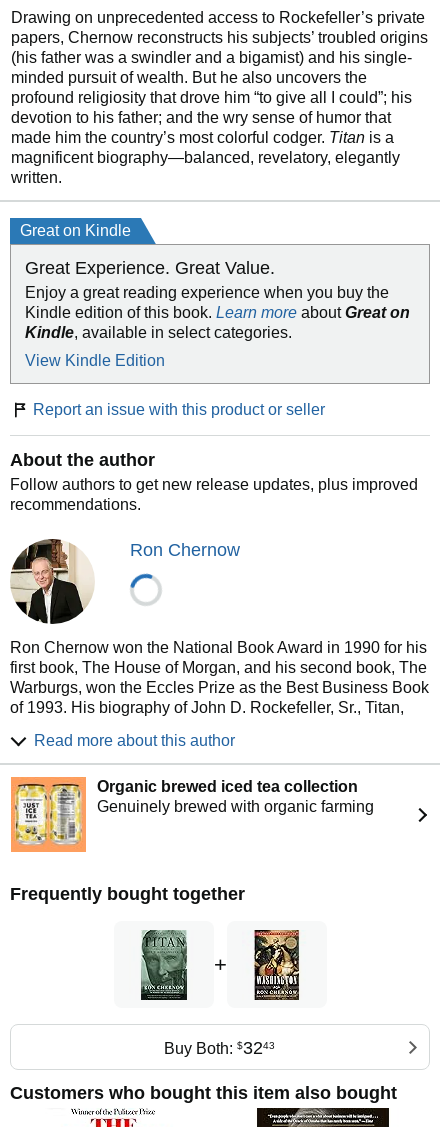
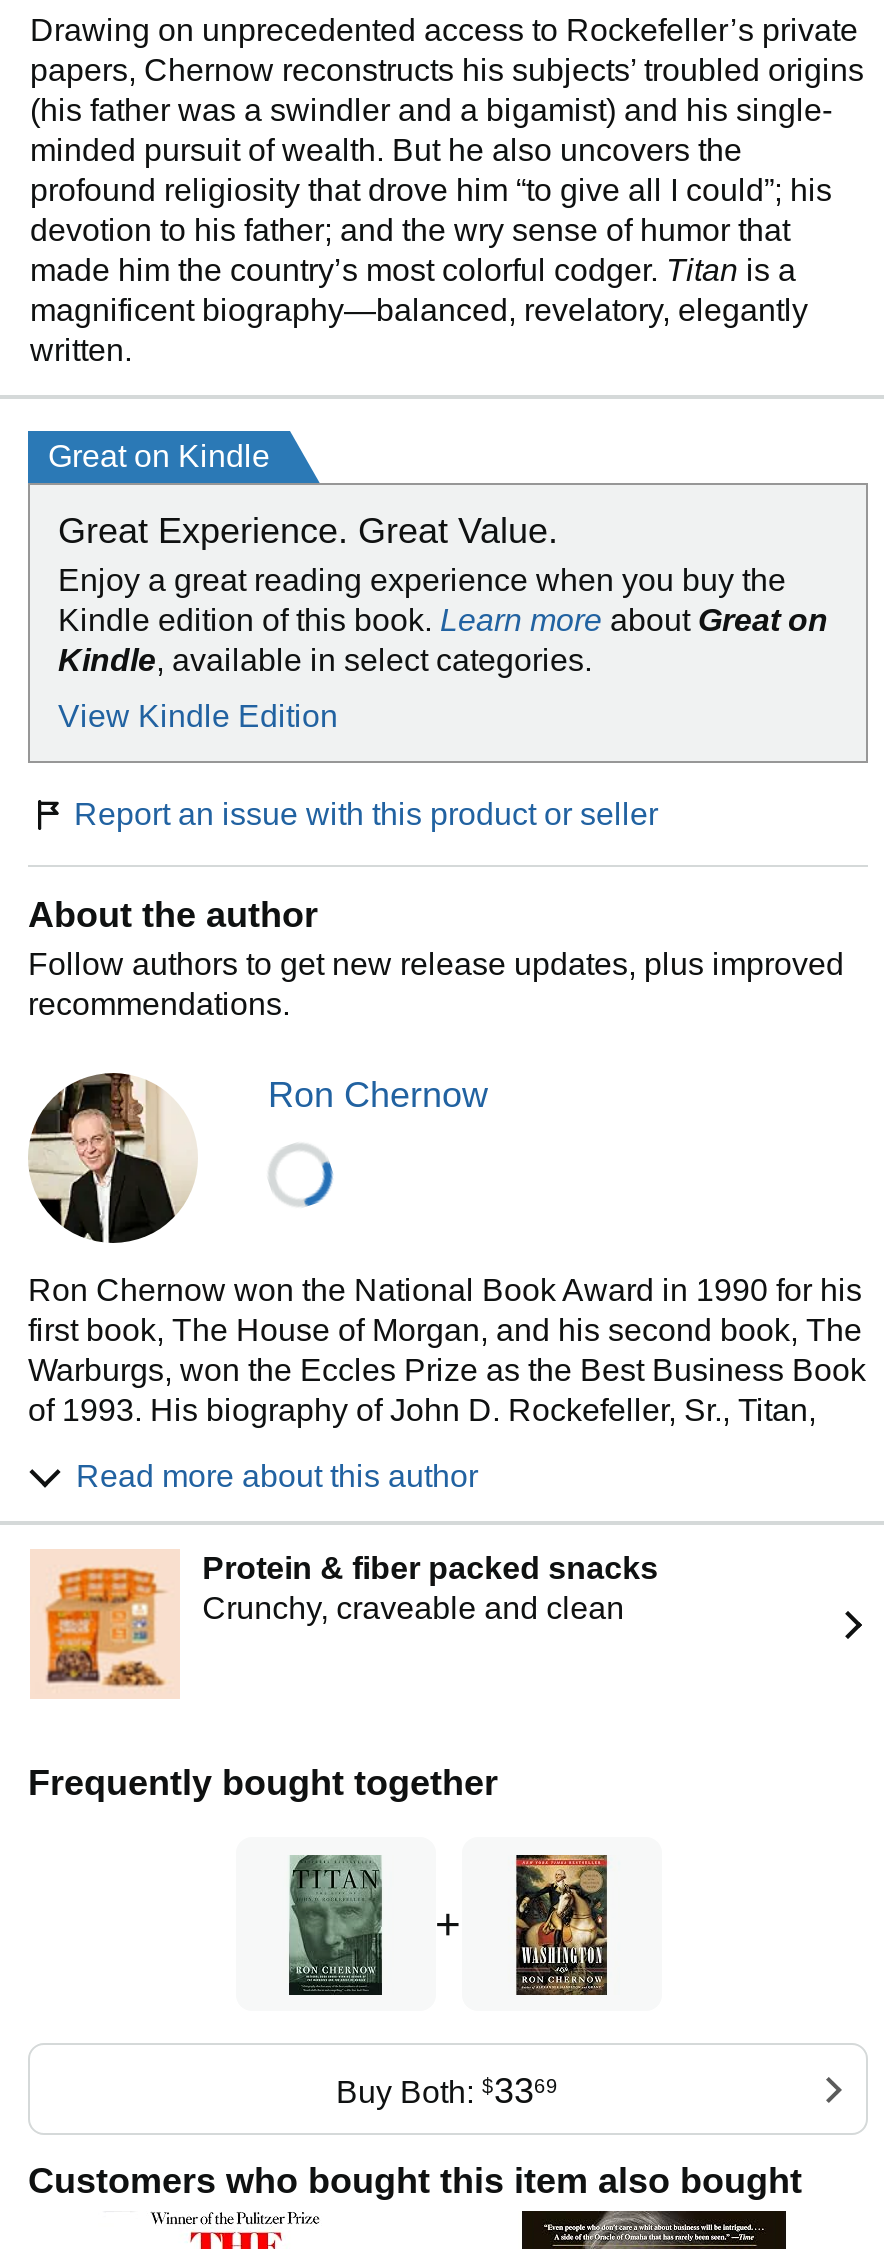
- [image]
+ [image]

- [image]
- Organic brewed iced tea collection
- Genuinely brewed with organic farming
+ [image]
+ Protein & fiber packed snacks
+ Crunchy, craveable and clean

- Buy Both: $3243
+ Buy Both: $3369
